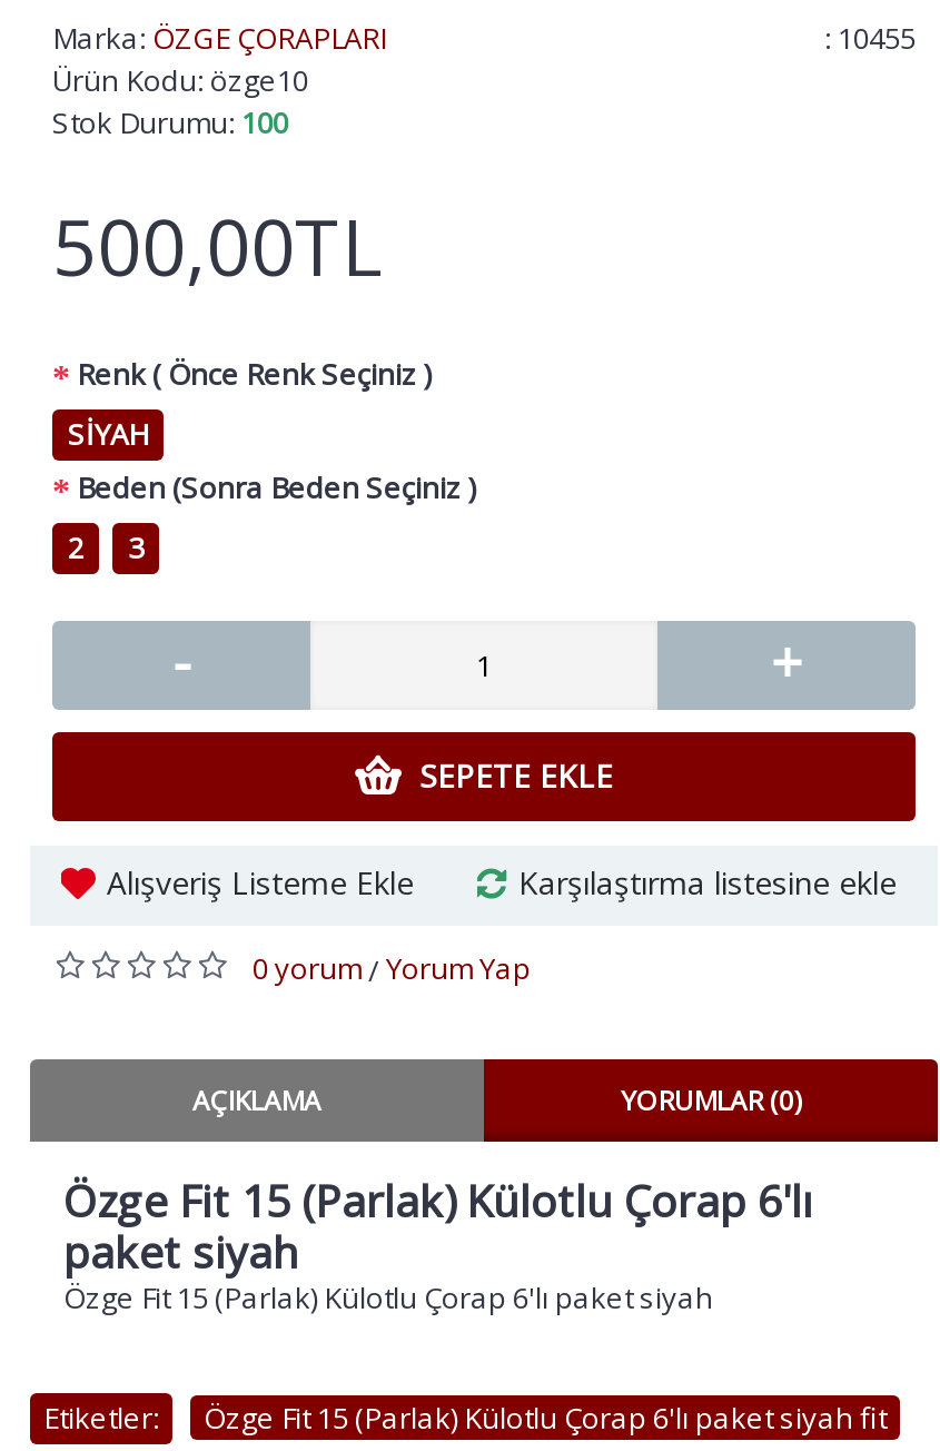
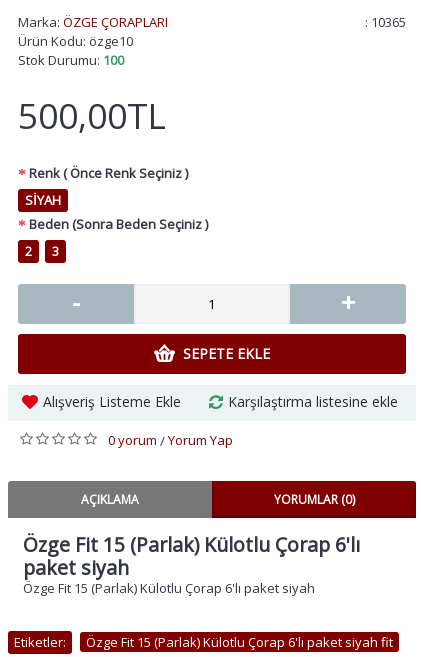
- : 10455
+ : 10365
